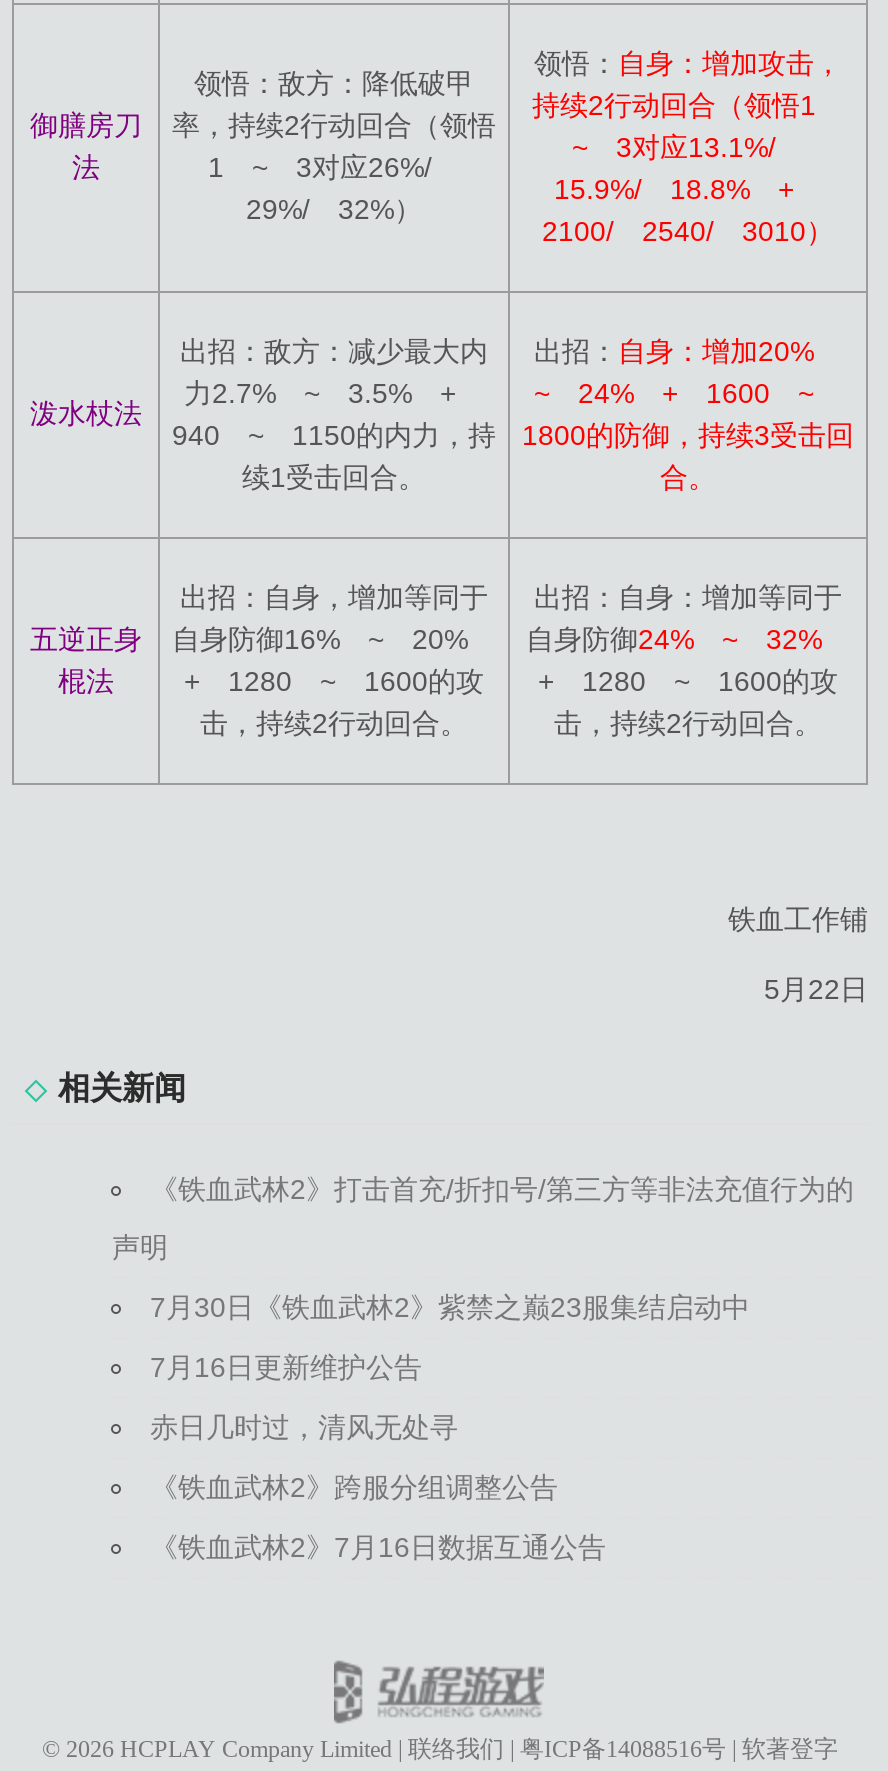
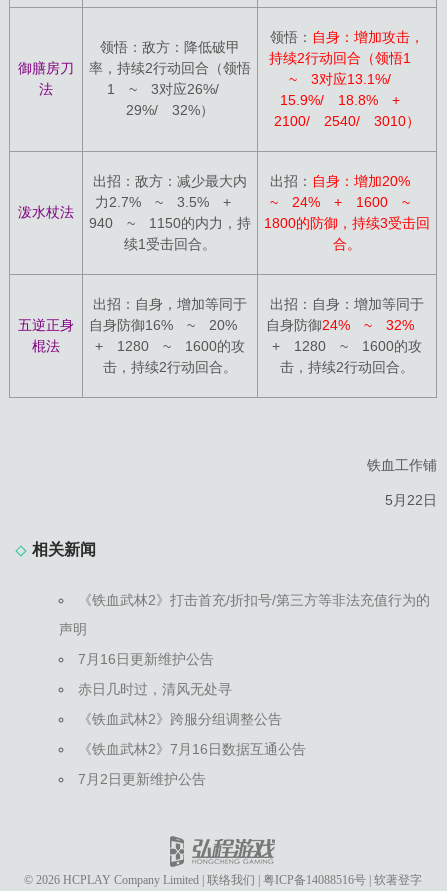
- 7月30日《铁血武林2》紫禁之巅23服集结启动中

moved up: 7月16日更新维护公告 | 赤日几时过，清风无处寻 | 《铁血武林2》跨服分组调整公告 | 《铁血武林2》7月16日数据互通公告

+ 7月2日更新维护公告
